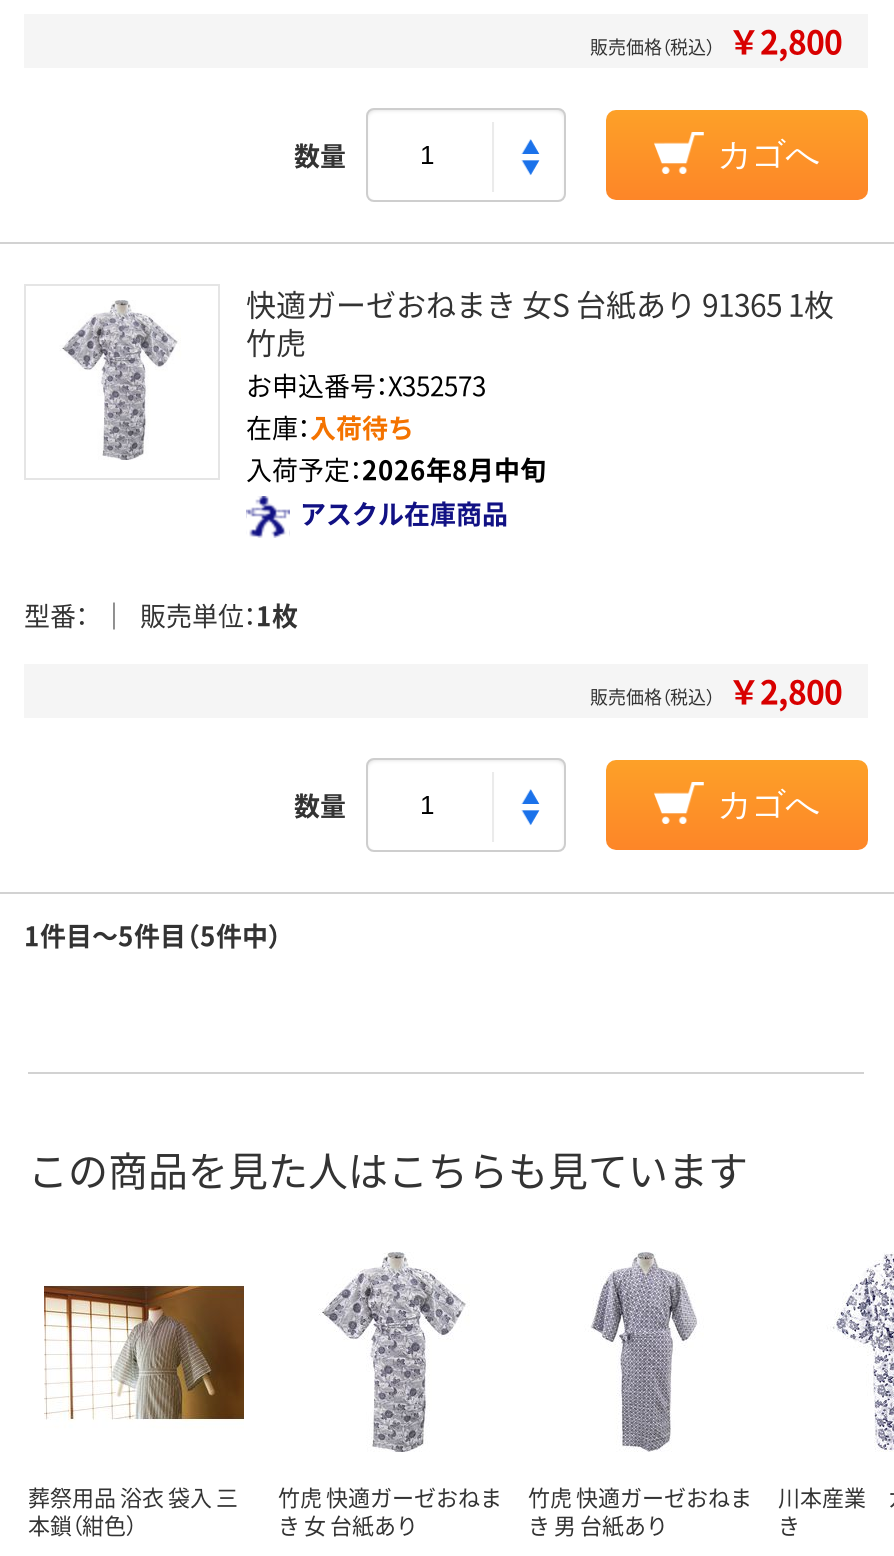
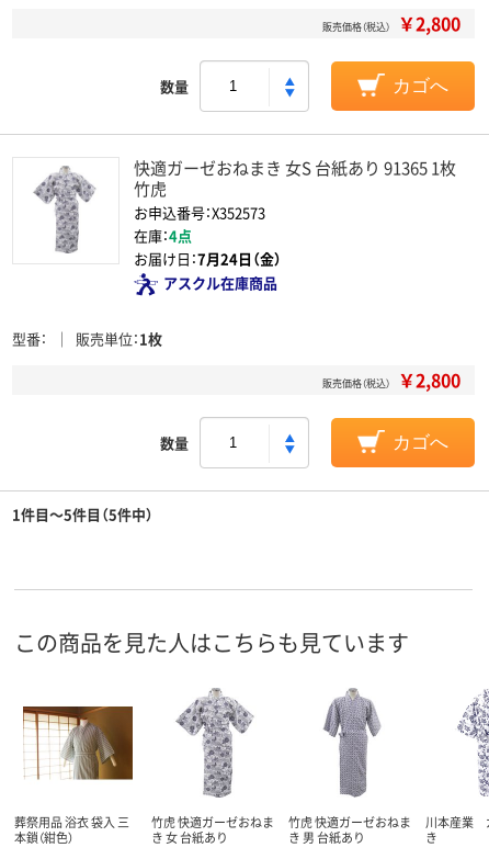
- 在庫：入荷待ち
- 入荷予定：2026年8月中旬
+ 在庫：4点
+ お届け日：7月24日（金）
